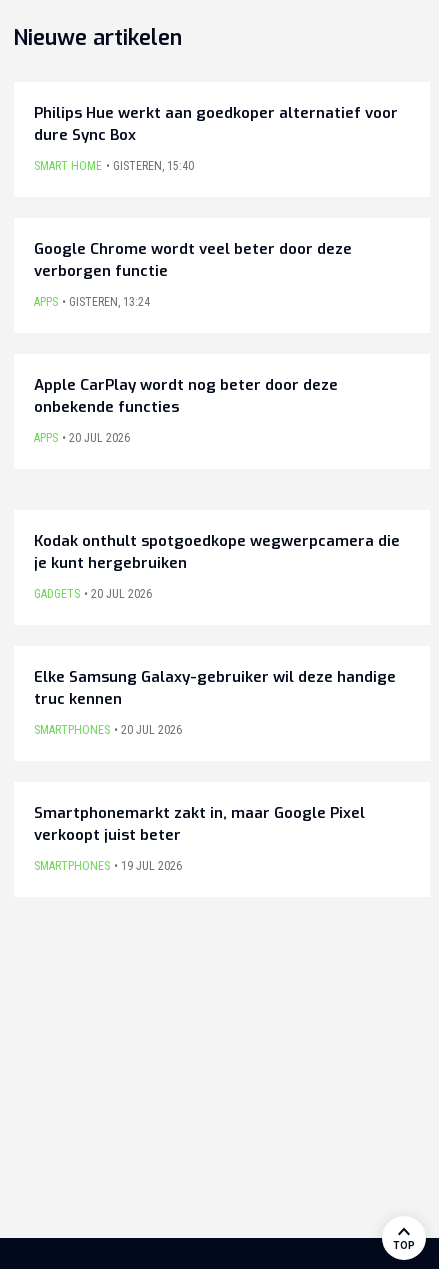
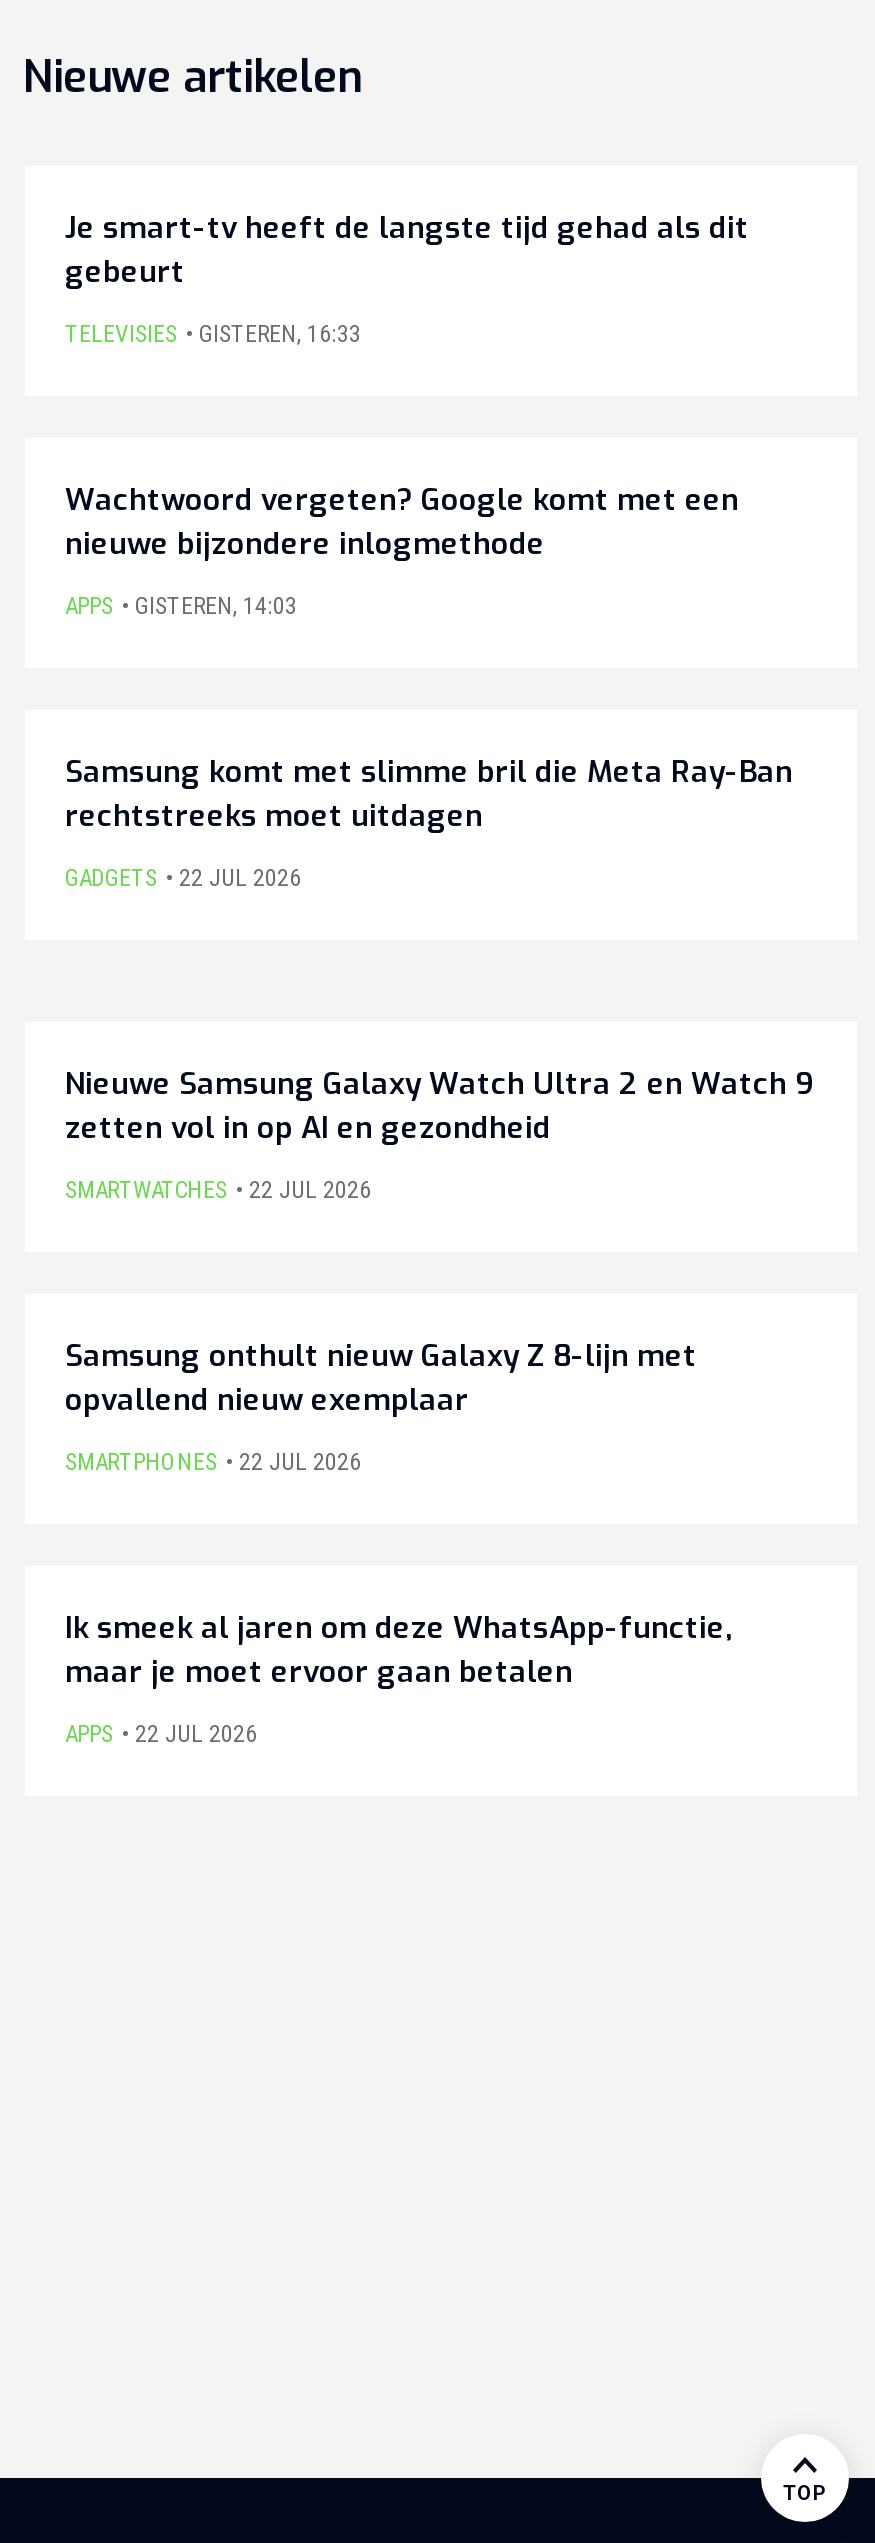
- Philips Hue werkt aan goedkoper alternatief voor
- dure Sync Box
+ Je smart-tv heeft de langste tijd gehad als dit
+ gebeurt

- SMART HOME GISTEREN, 15:40
+ TELEVISIES GISTEREN, 16:33

- Google Chrome wordt veel beter door deze
- verborgen functie
+ Wachtwoord vergeten? Google komt met een
+ nieuwe bijzondere inlogmethode

- APPS GISTEREN, 13:24
+ APPS GISTEREN, 14:03

- Apple CarPlay wordt nog beter door deze
- onbekende functies
+ Samsung komt met slimme bril die Meta Ray-Ban
+ rechtstreeks moet uitdagen

- APPS 20 JUL 2026
+ GADGETS 22 JUL 2026

- Kodak onthult spotgoedkope wegwerpcamera die
- je kunt hergebruiken
+ Nieuwe Samsung Galaxy Watch Ultra 2 en Watch 9
+ zetten vol in op AI en gezondheid

- GADGETS 20 JUL 2026
+ SMARTWATCHES 22 JUL 2026

- Elke Samsung Galaxy-gebruiker wil deze handige
- truc kennen
+ Samsung onthult nieuw Galaxy Z 8-lijn met
+ opvallend nieuw exemplaar

- SMARTPHONES 20 JUL 2026
+ SMARTPHONES 22 JUL 2026

- Smartphonemarkt zakt in, maar Google Pixel
- verkoopt juist beter
+ Ik smeek al jaren om deze WhatsApp-functie,
+ maar je moet ervoor gaan betalen

- SMARTPHONES 19 JUL 2026
+ APPS 22 JUL 2026
